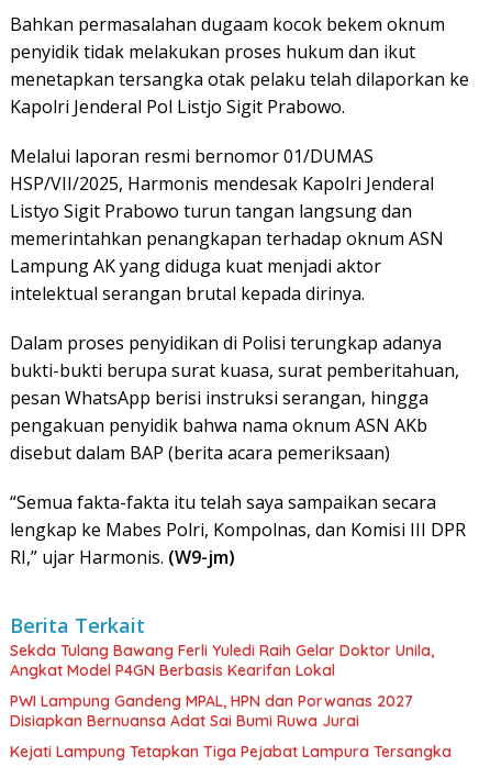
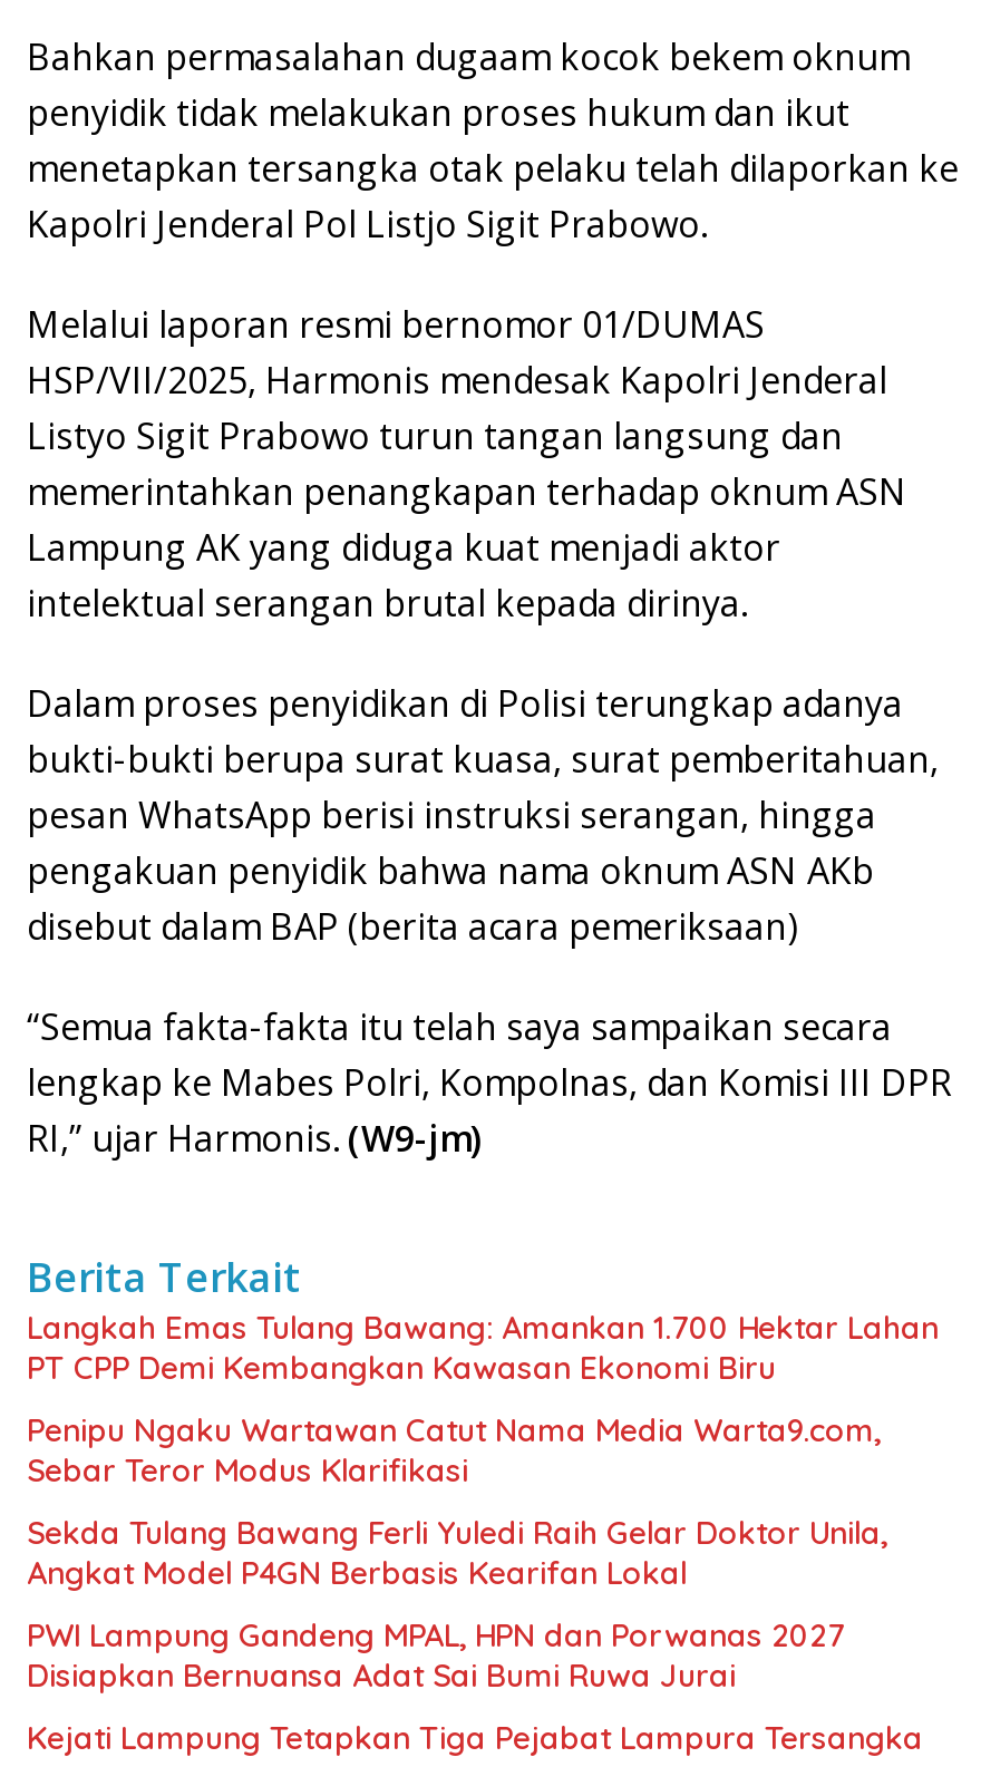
+ Langkah Emas Tulang Bawang: Amankan 1.700 Hektar Lahan
+ PT CPP Demi Kembangkan Kawasan Ekonomi Biru
+ Penipu Ngaku Wartawan Catut Nama Media Warta9.com,
+ Sebar Teror Modus Klarifikasi
